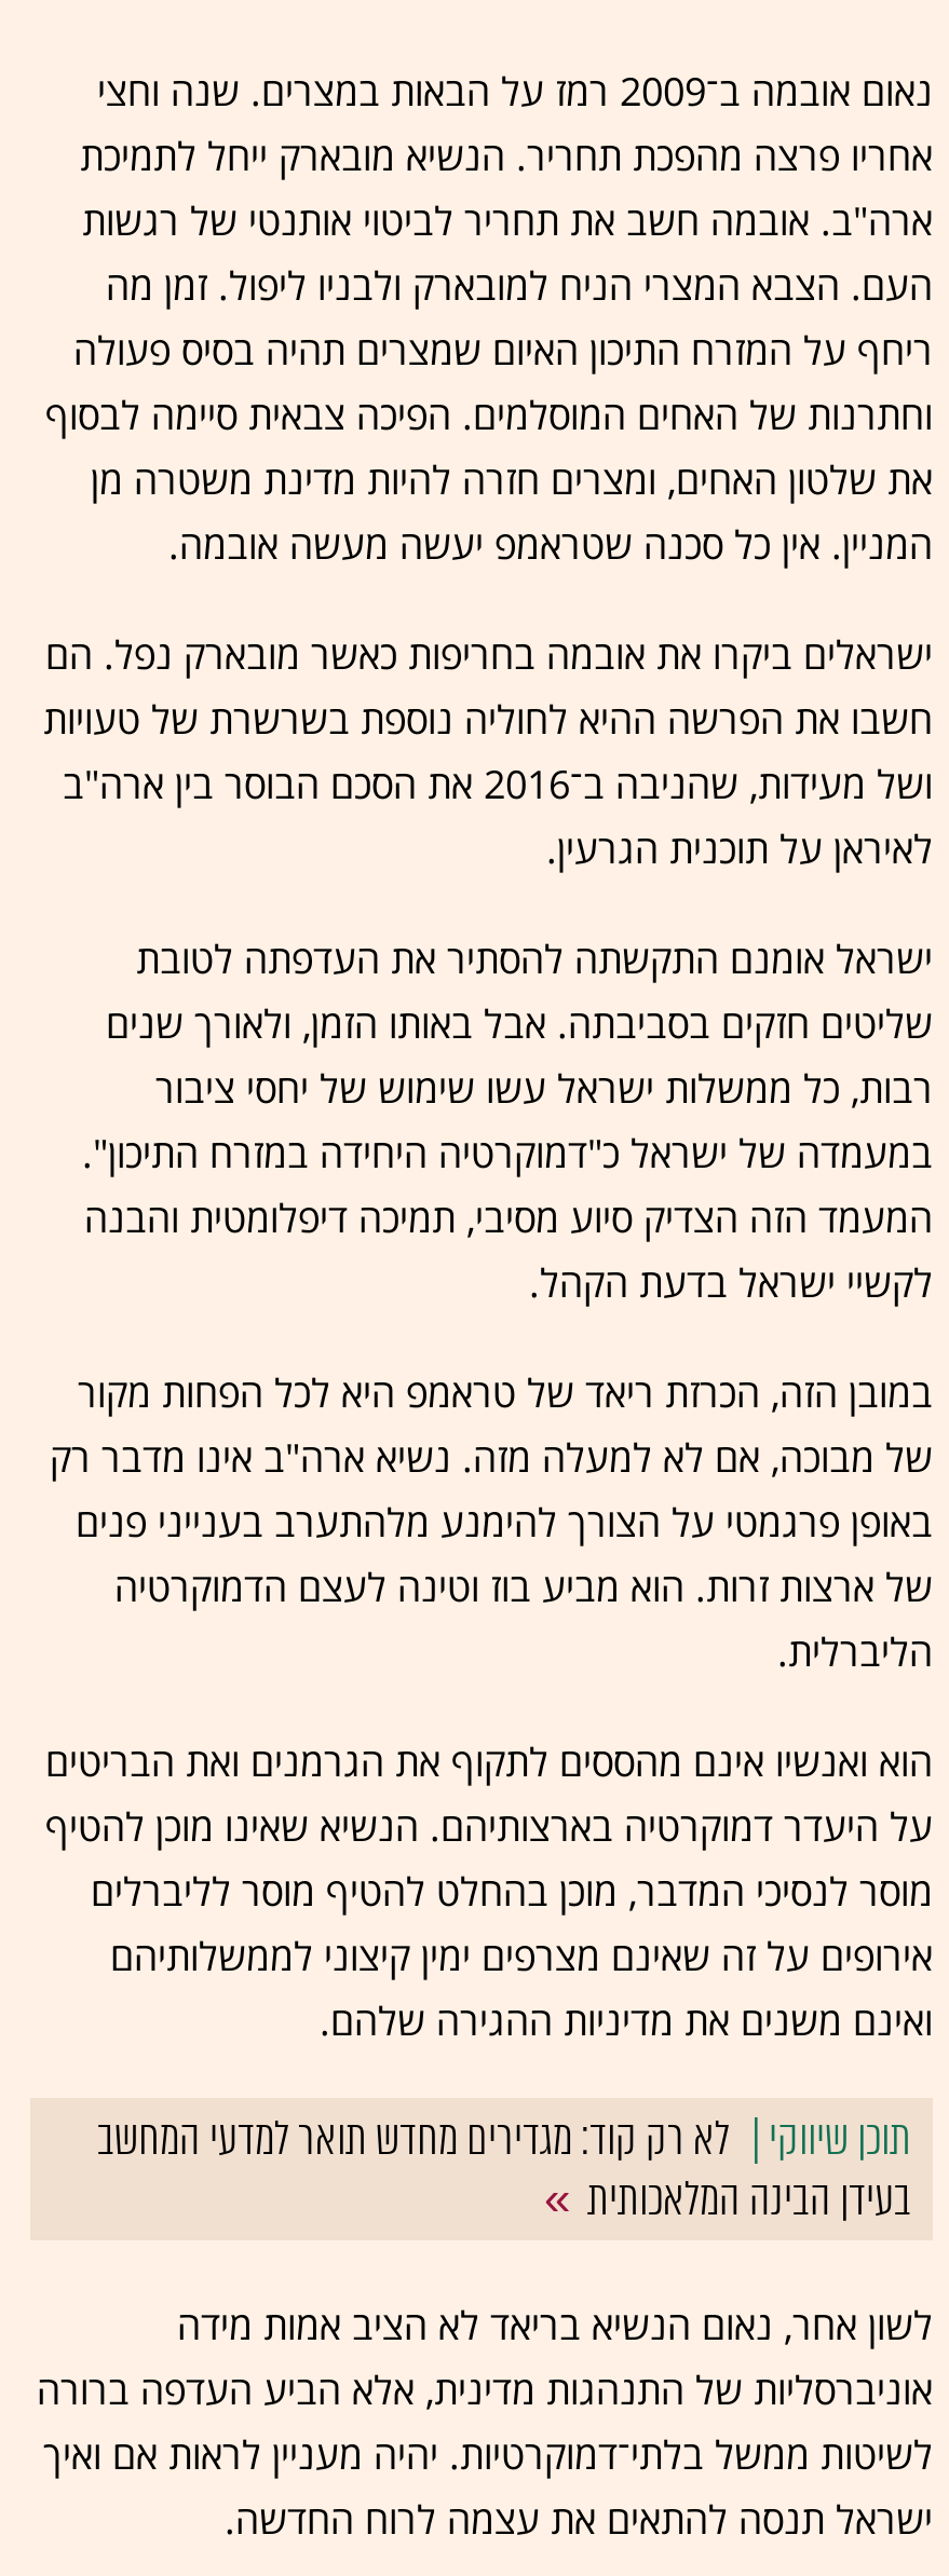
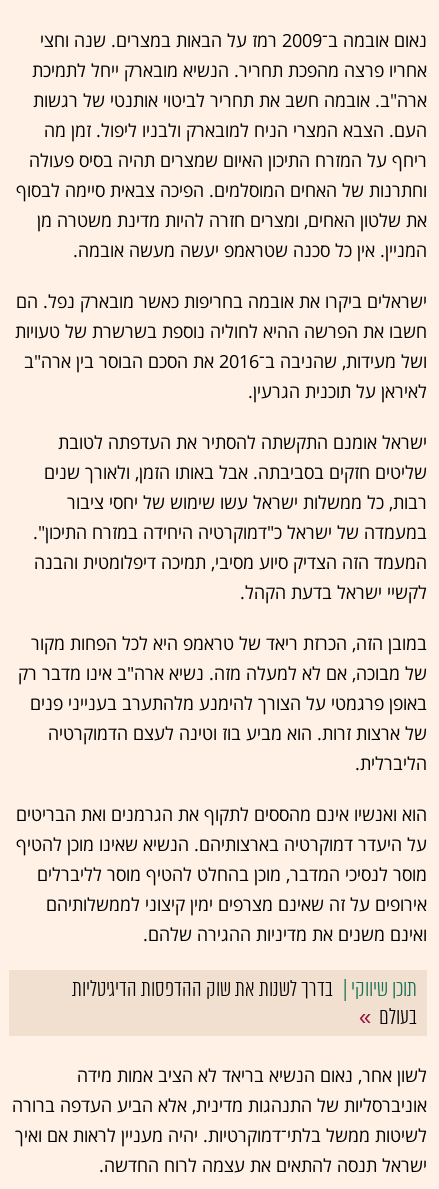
- לא רק קוד: מגדירים מחדש תואר למדעי המחשב
- בעידן הבינה המלאכותית
+ בדרך לשנות את שוק ההדפסות הדיגיטליות
+ בעולם
